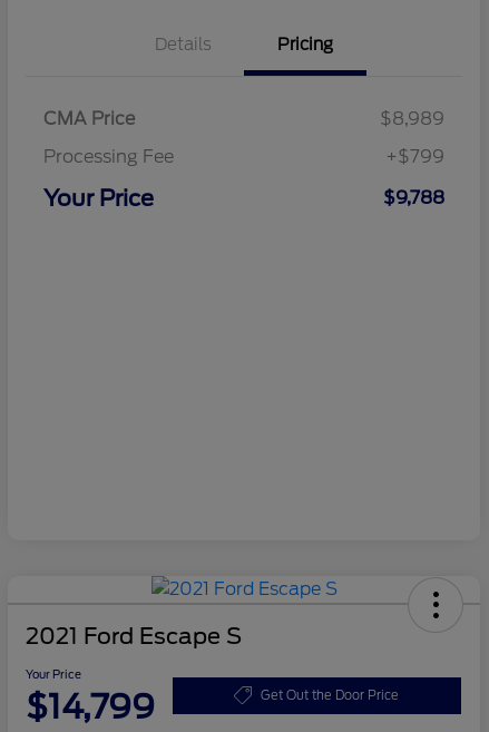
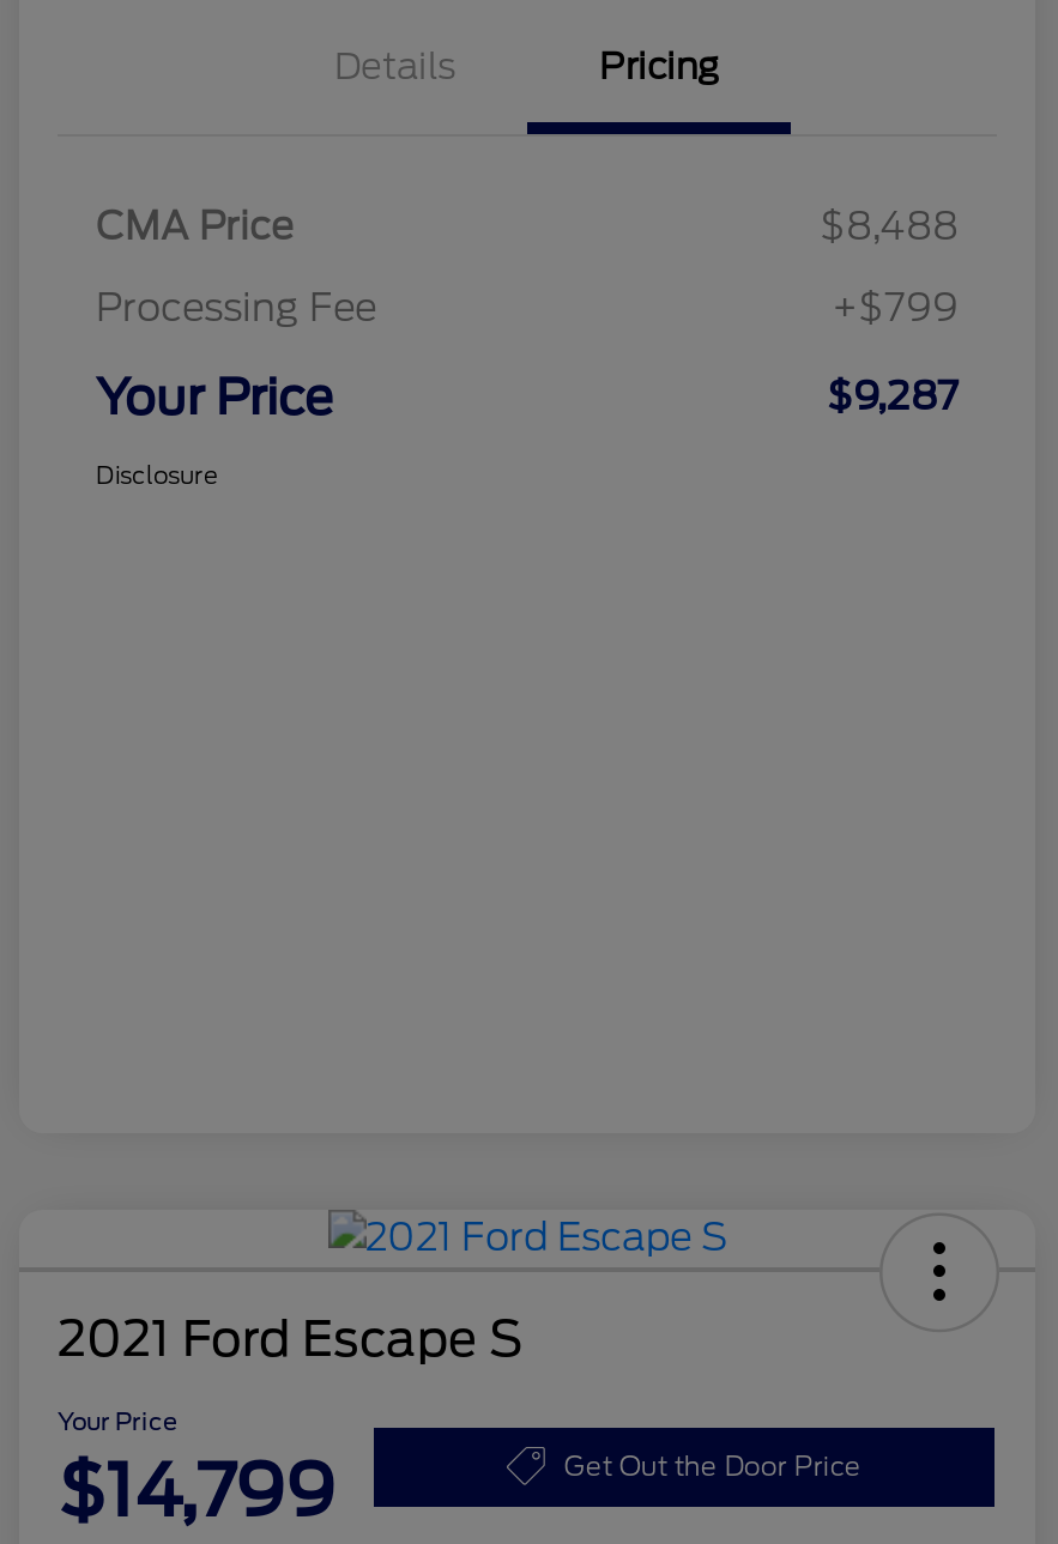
- $8,989
+ $8,488

- $9,788
+ $9,287
+ Disclosure
